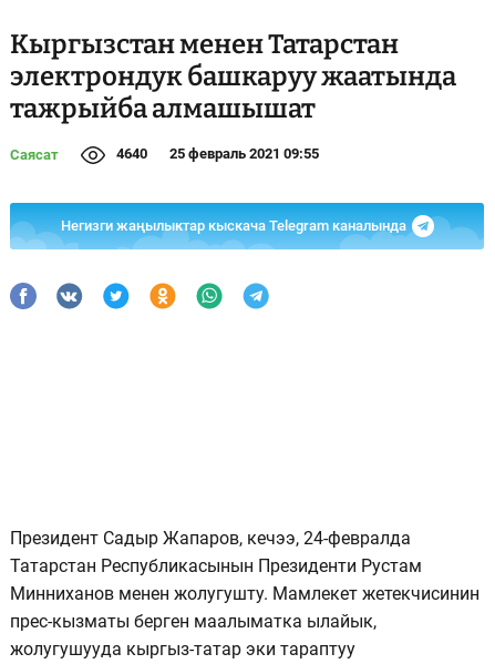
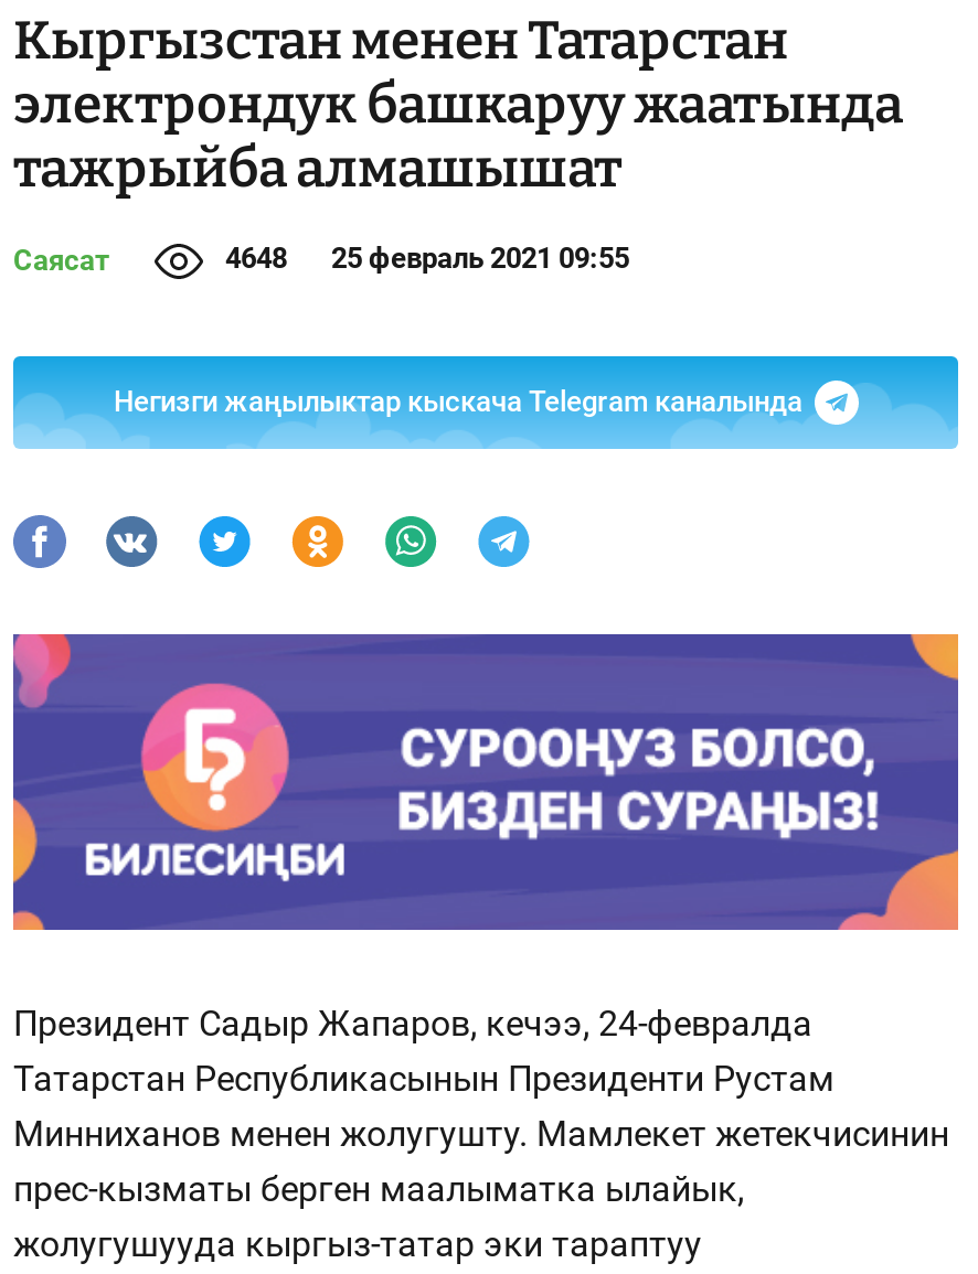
- 4640 25 февраль 2021 09:55
+ 4648 25 февраль 2021 09:55

+ [image]
